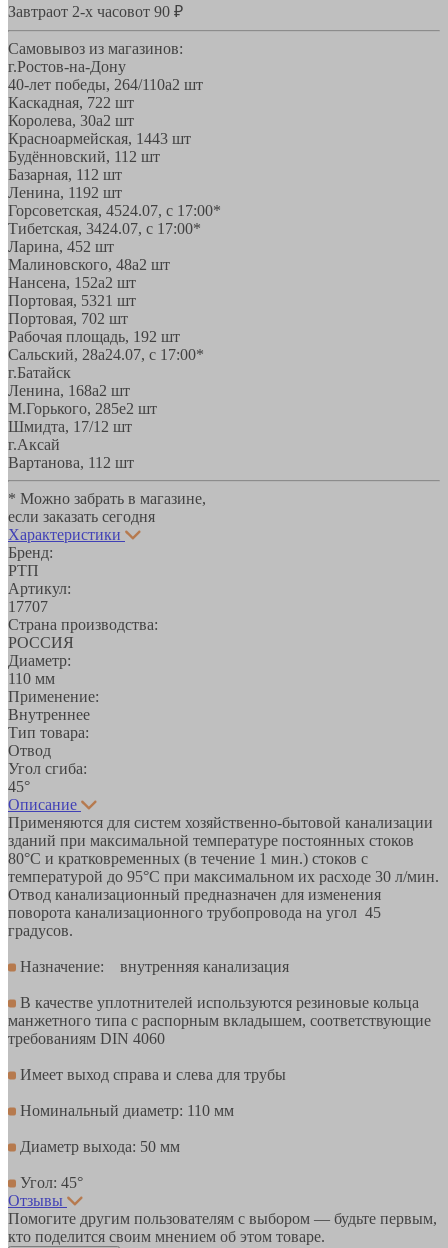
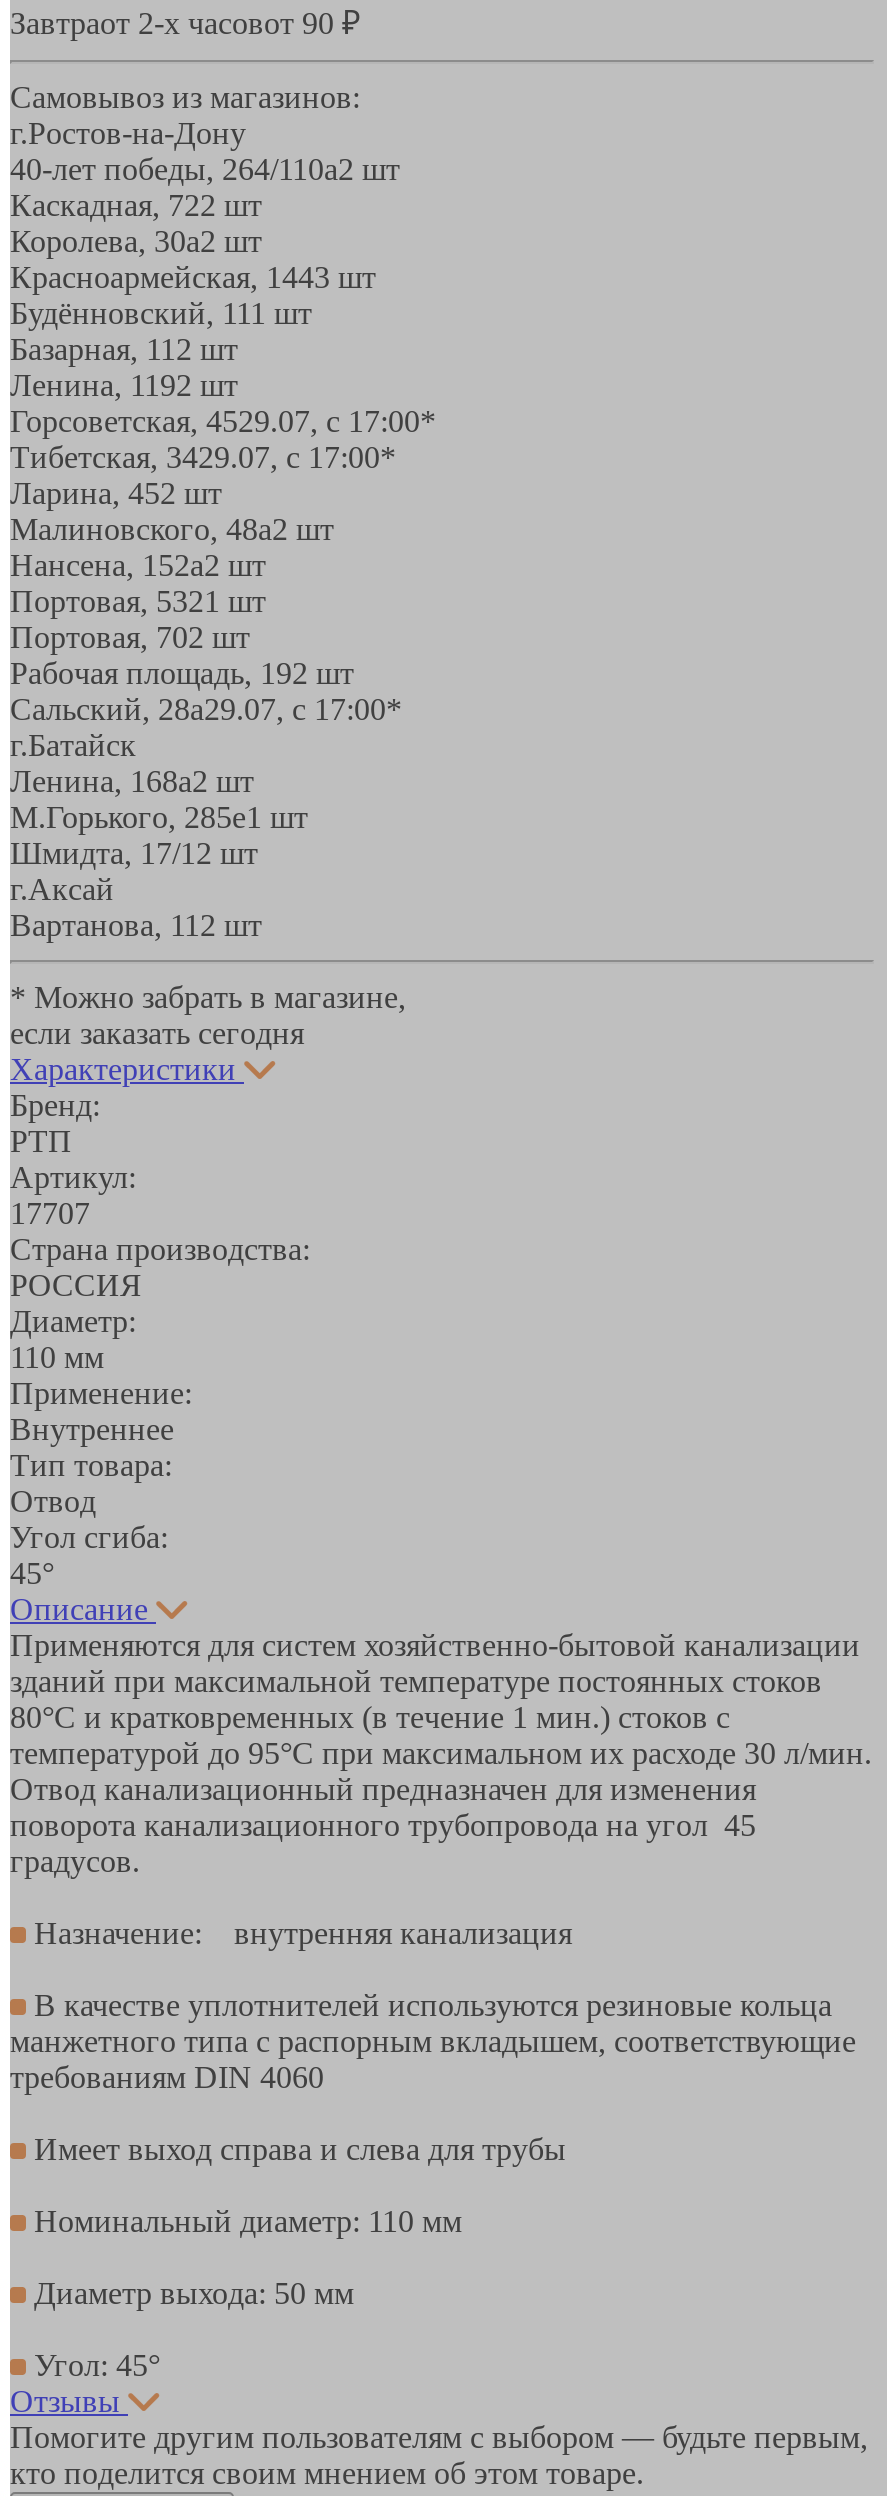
- Будённовский, 11 2 шт
+ Будённовский, 11 1 шт

- Горсоветская, 4524.07, с 17:00*
+ Горсоветская, 4529.07, с 17:00*

- Тибетская, 3424.07, с 17:00*
+ Тибетская, 3429.07, с 17:00*

- Сальский, 28a24.07, с 17:00*
+ Сальский, 28a29.07, с 17:00*

- М.Горького, 285е2 шт
+ М.Горького, 285е1 шт
